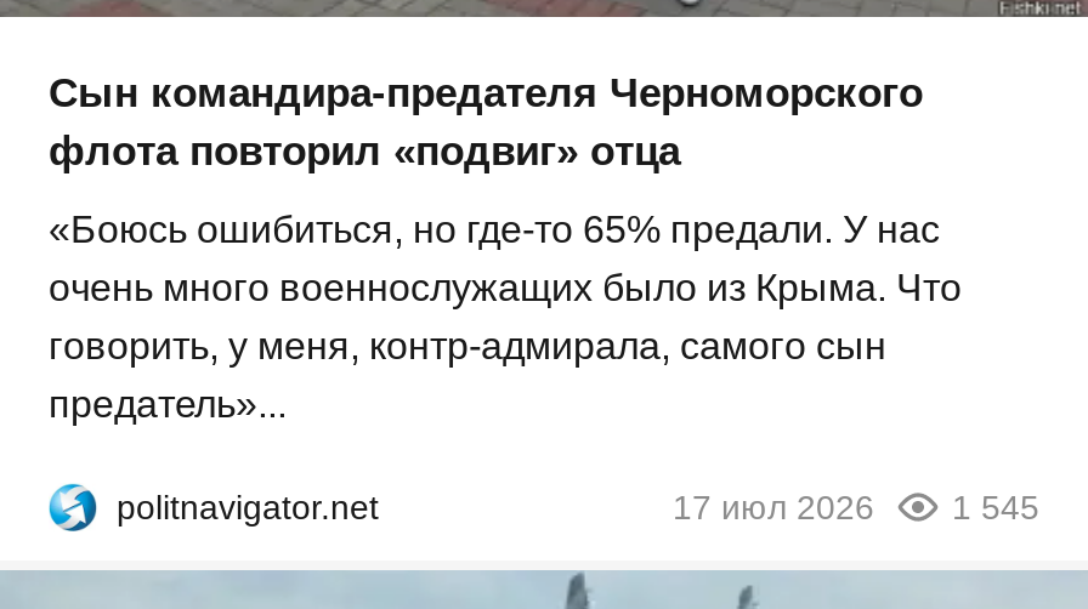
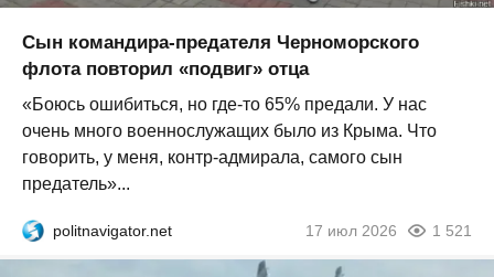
- 17 июл 2026 1 545
+ 17 июл 2026 1 521
